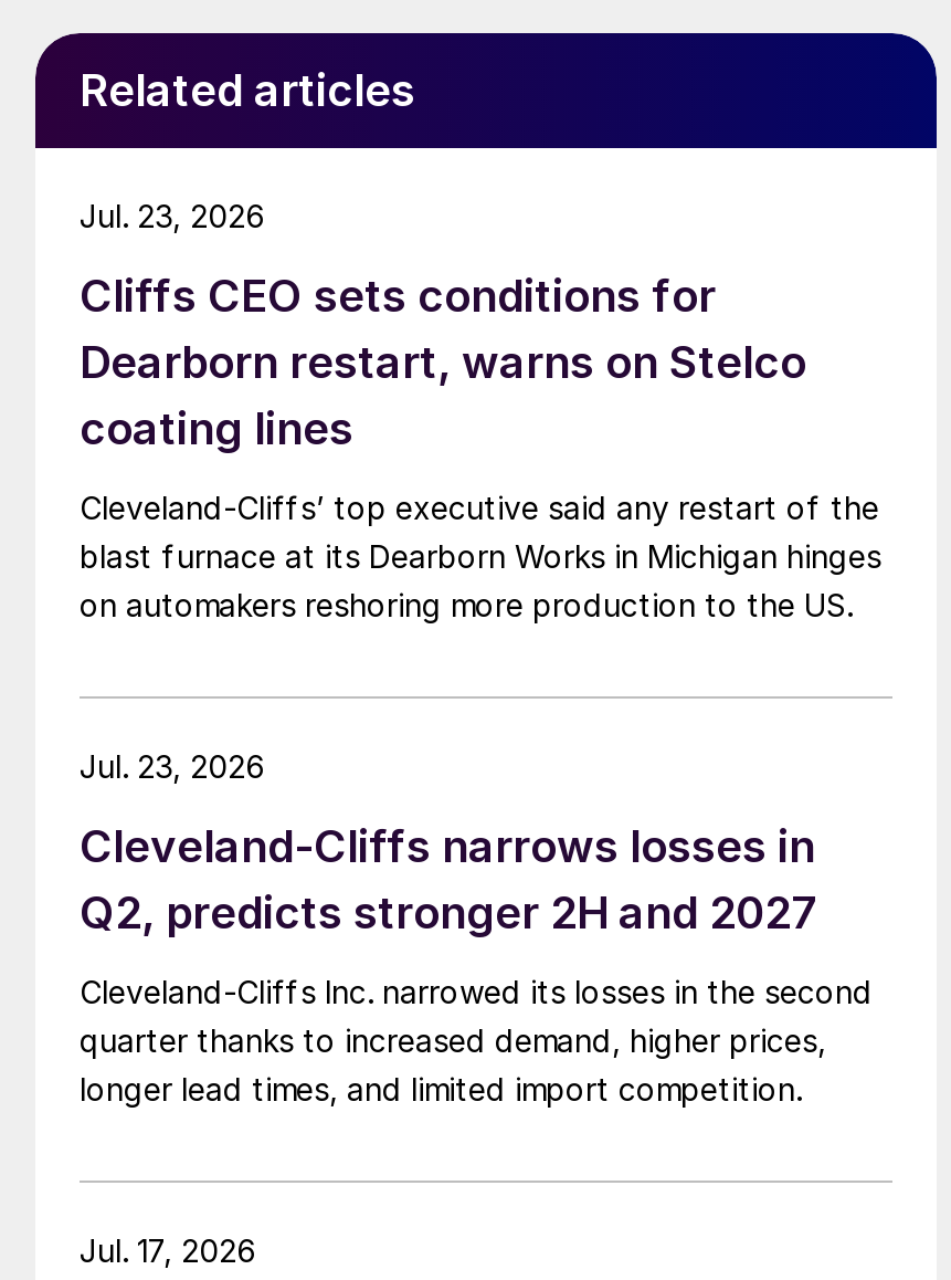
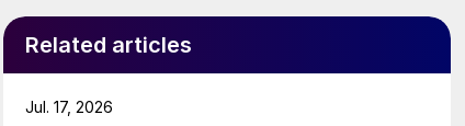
- Jul. 23, 2026

- Cliffs CEO sets conditions for
- Dearborn restart, warns on Stelco
- coating lines
- Cleveland-Cliffs’ top executive said any restart of the
- blast furnace at its Dearborn Works in Michigan hinges
- on automakers reshoring more production to the US.

- Jul. 23, 2026

- Cleveland-Cliffs narrows losses in
- Q2, predicts stronger 2H and 2027
- Cleveland-Cliffs Inc. narrowed its losses in the second
- quarter thanks to increased demand, higher prices,
- longer lead times, and limited import competition.
